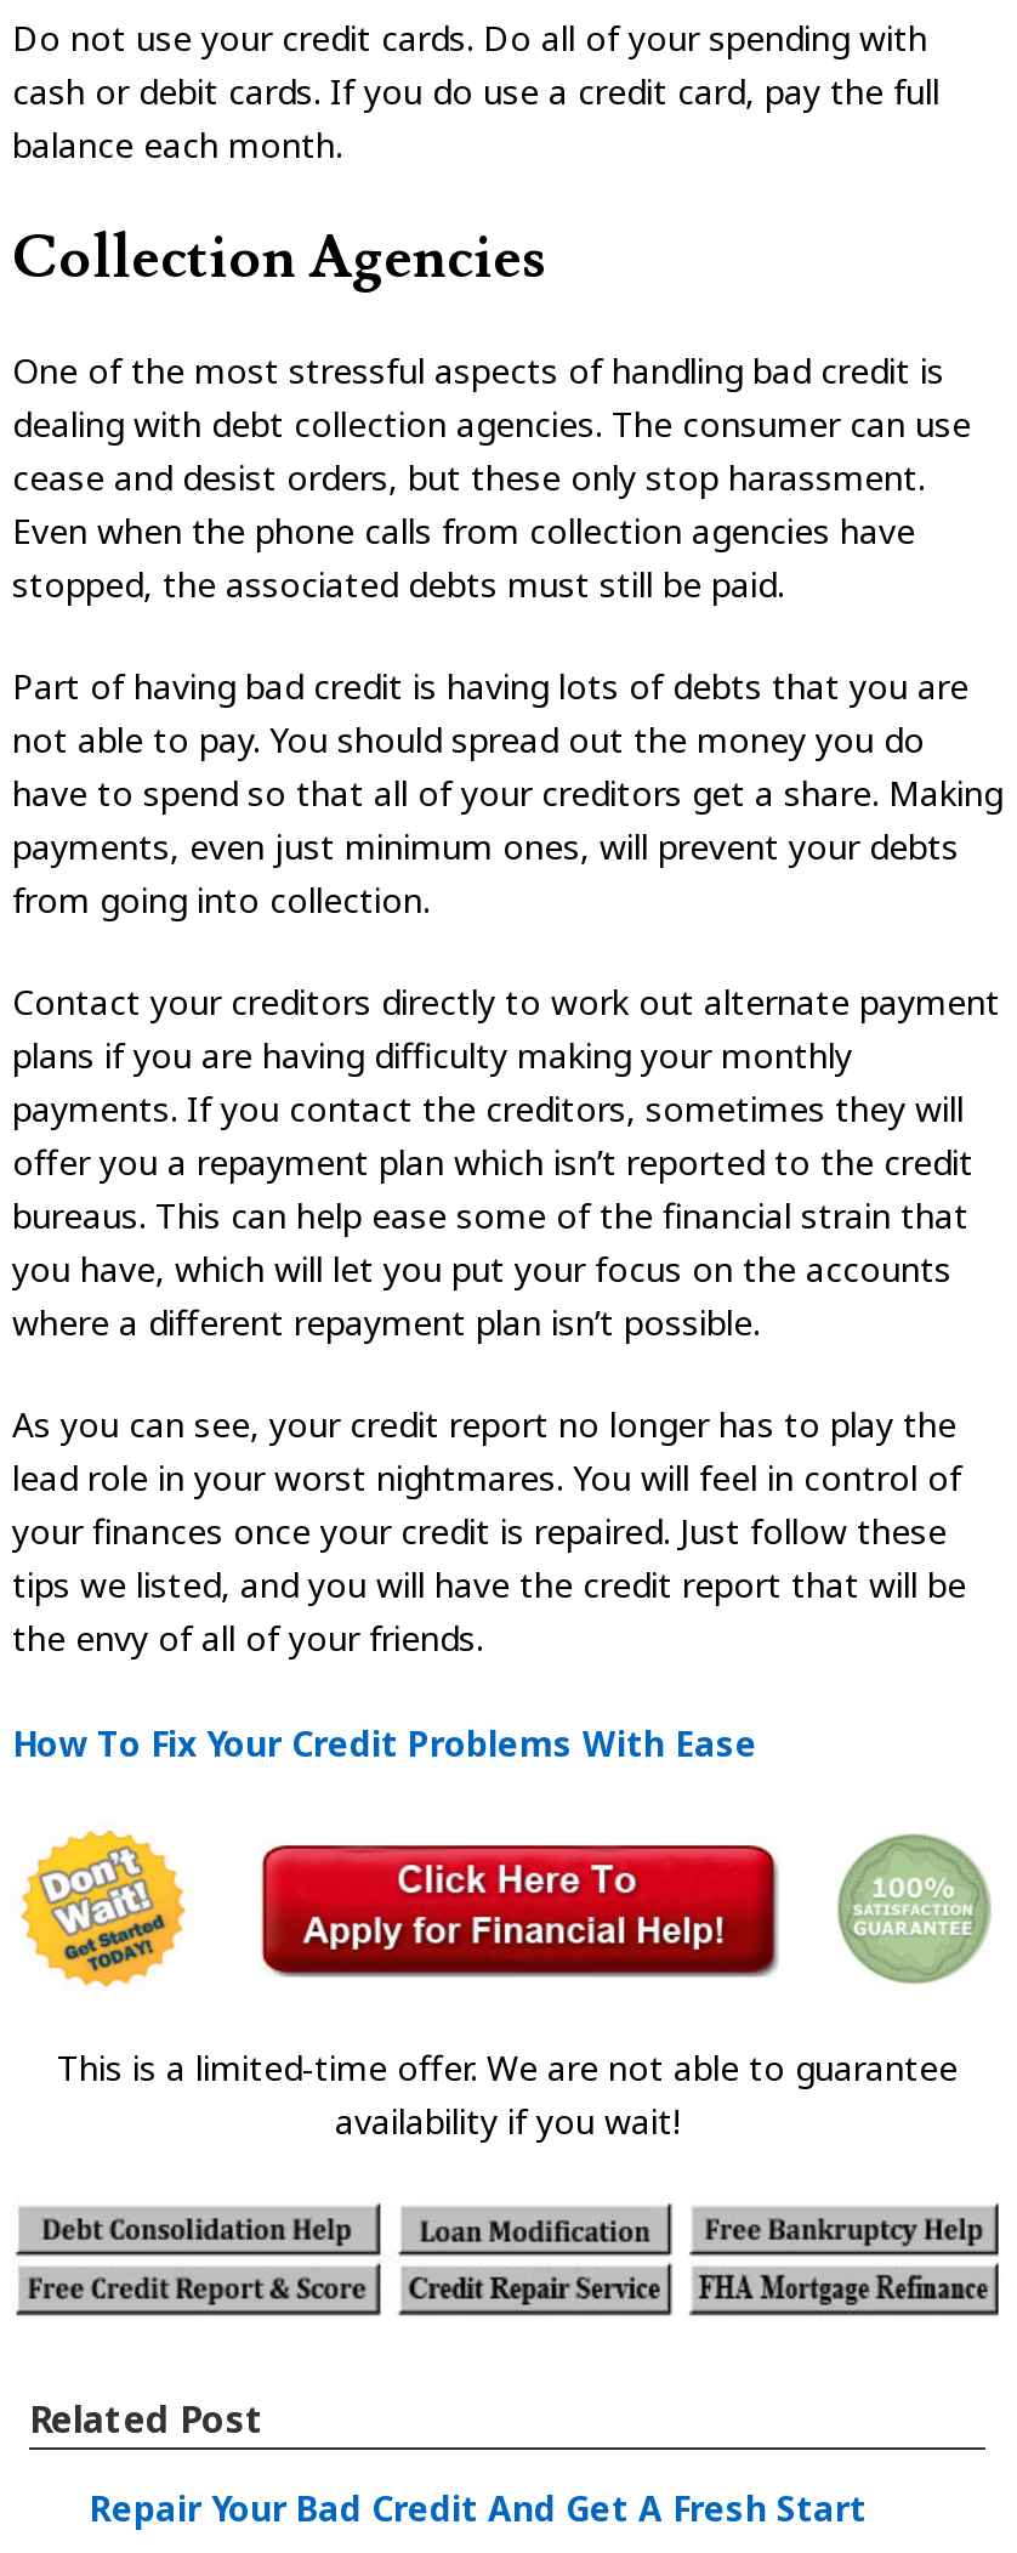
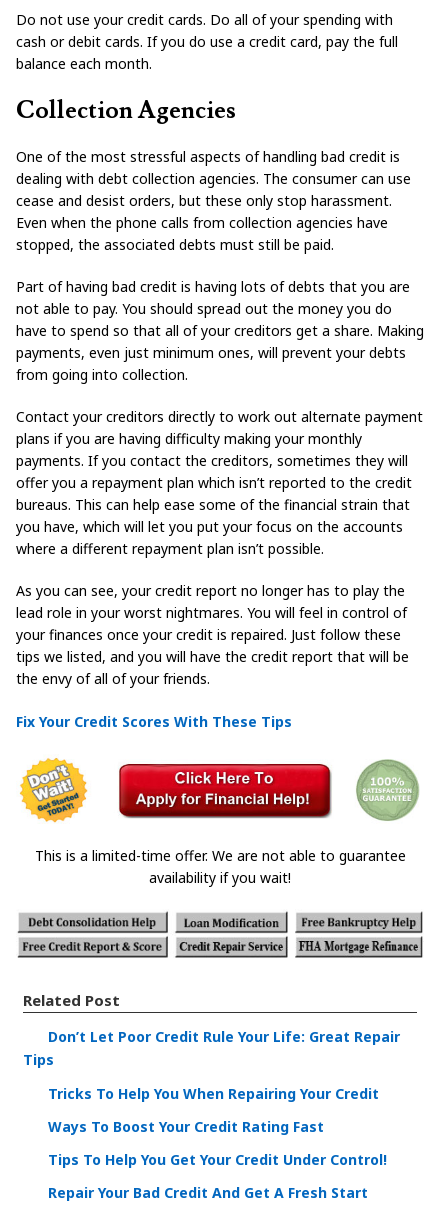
- How To Fix Your Credit Problems With Ease
+ Fix Your Credit Scores With These Tips

+ Don’t Let Poor Credit Rule Your Life: Great Repair
+ Tips
+ Tricks To Help You When Repairing Your Credit
+ Ways To Boost Your Credit Rating Fast
+ Tips To Help You Get Your Credit Under Control!
